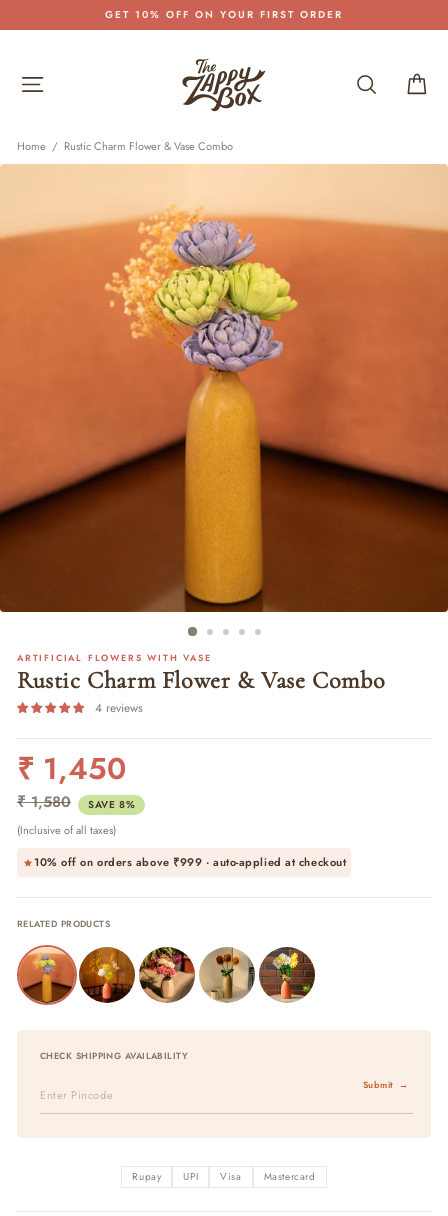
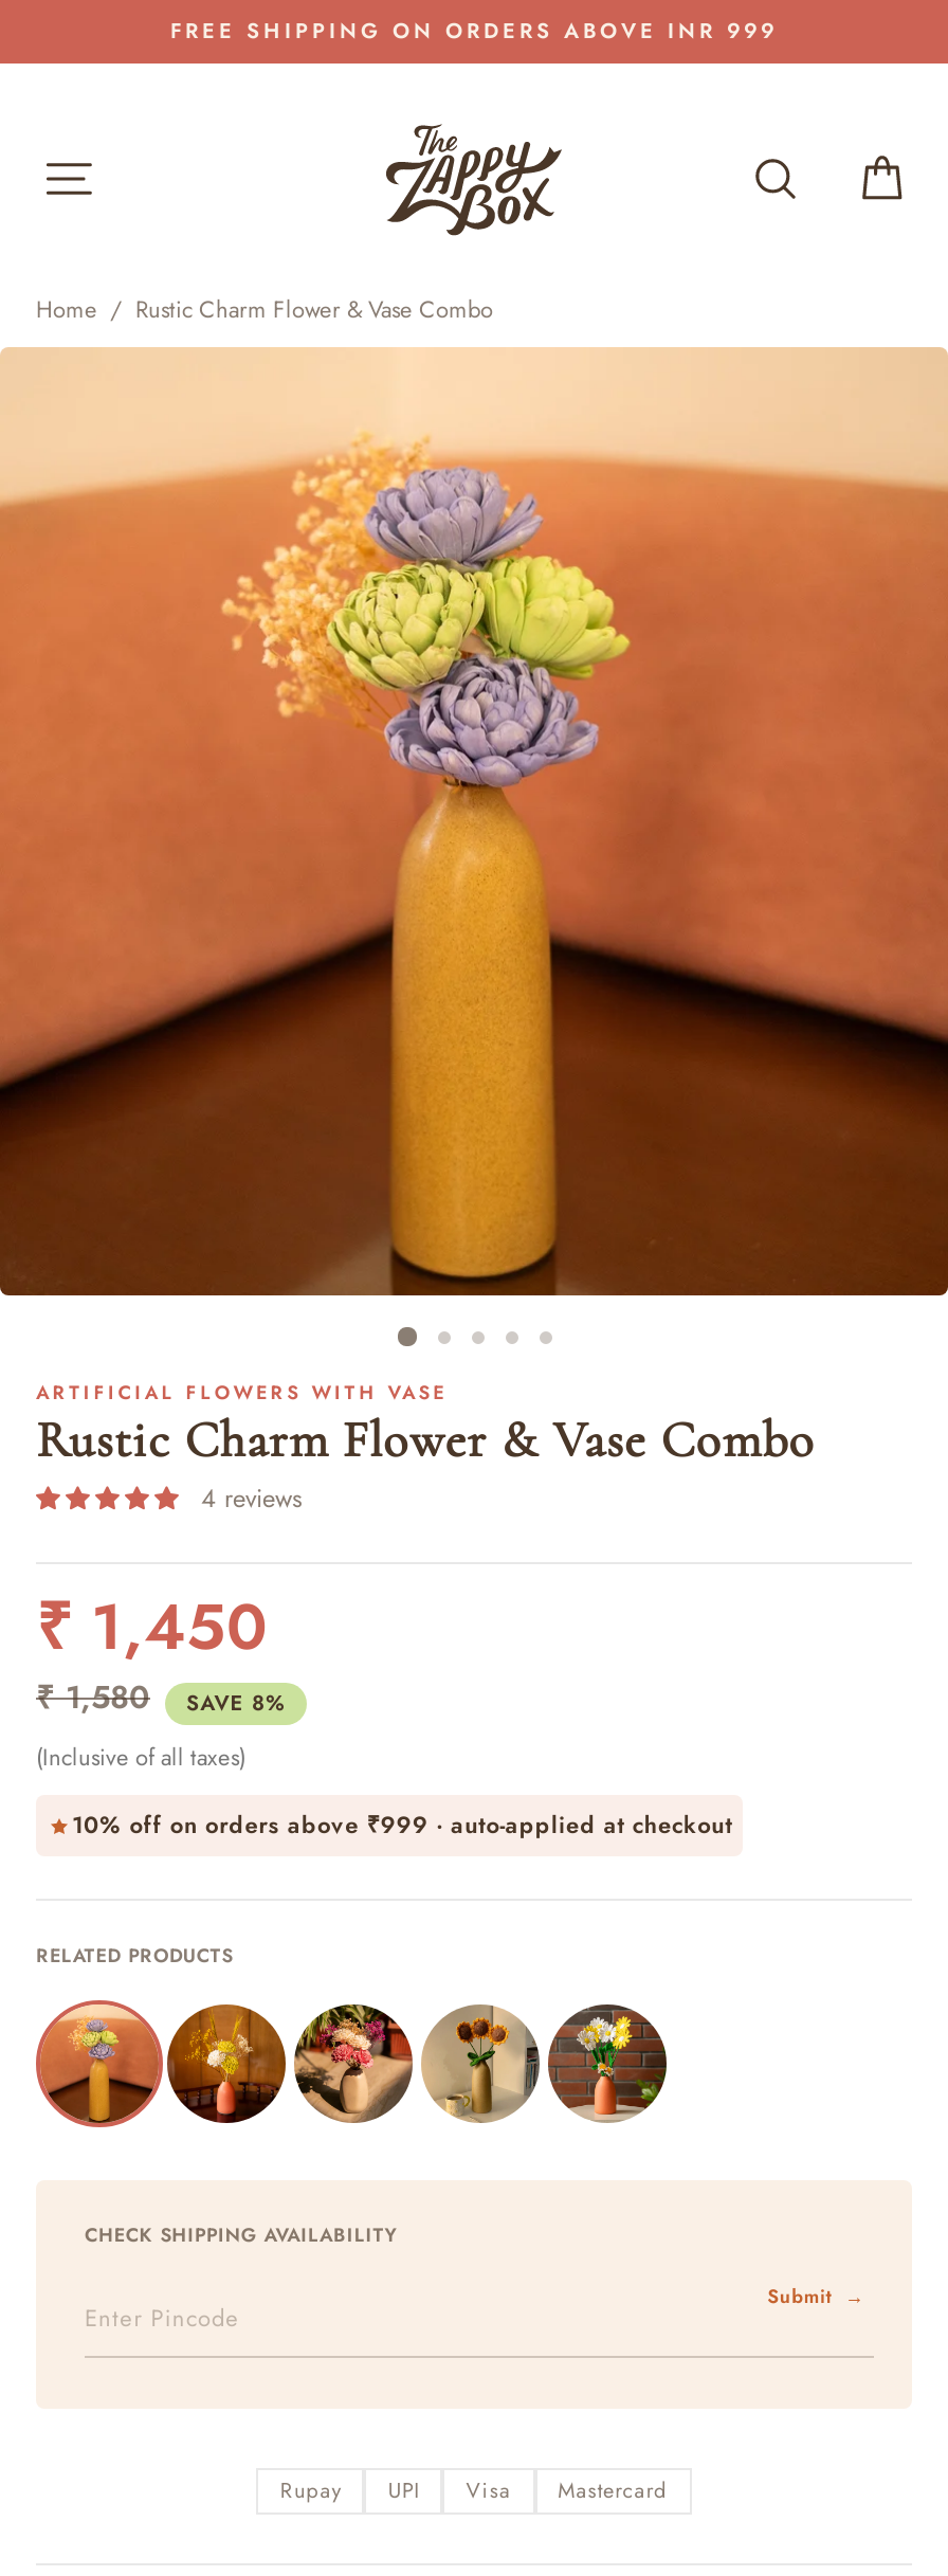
- GET 10% OFF ON YOUR FIRST ORDER
+ FREE SHIPPING ON ORDERS ABOVE INR 999
